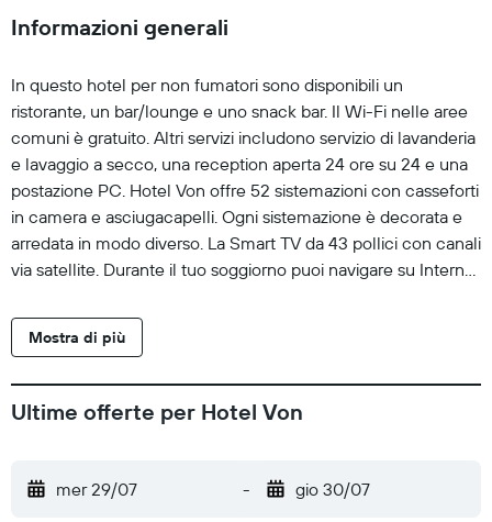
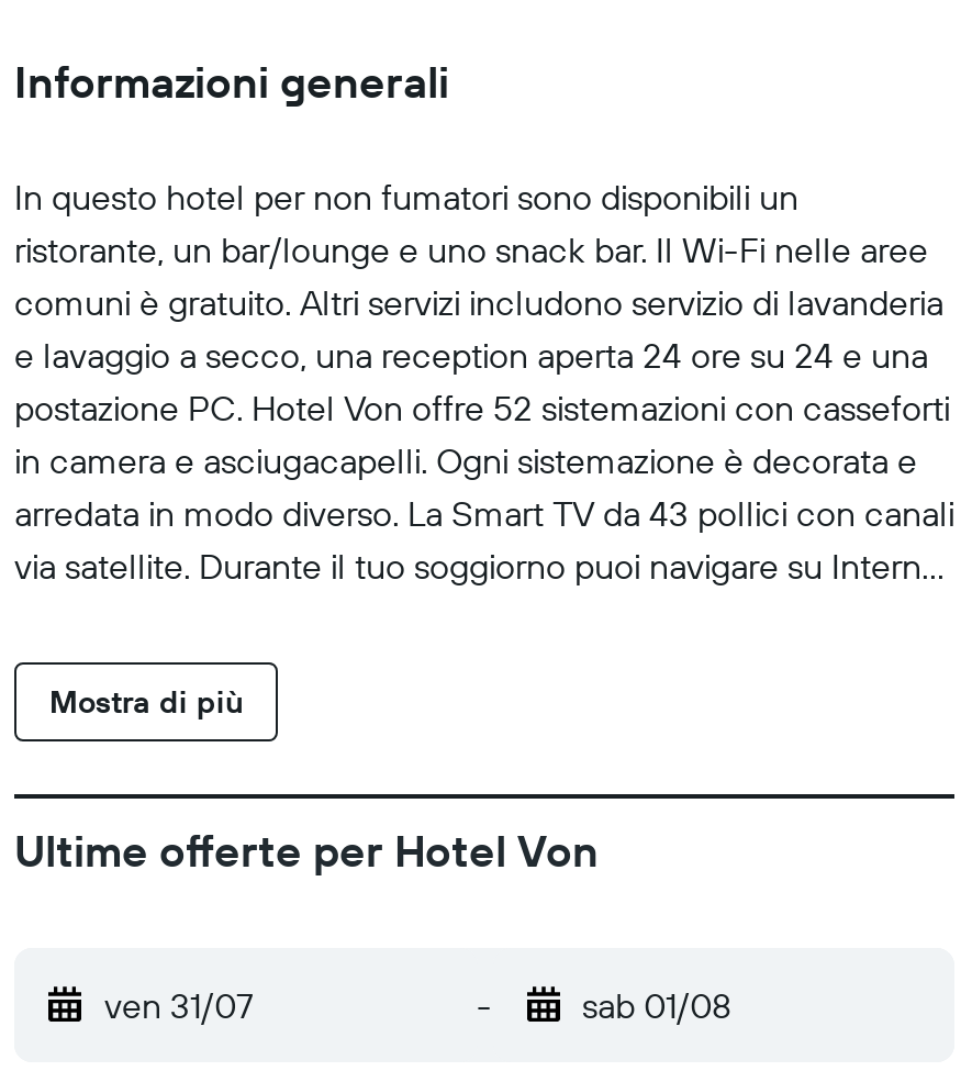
- mer 29/07
+ ven 31/07

- gio 30/07
+ sab 01/08
